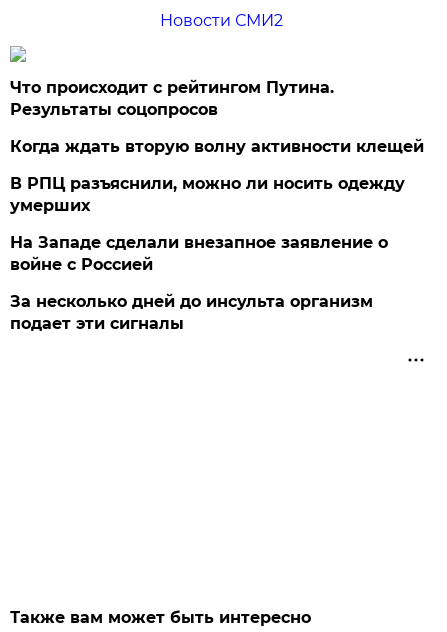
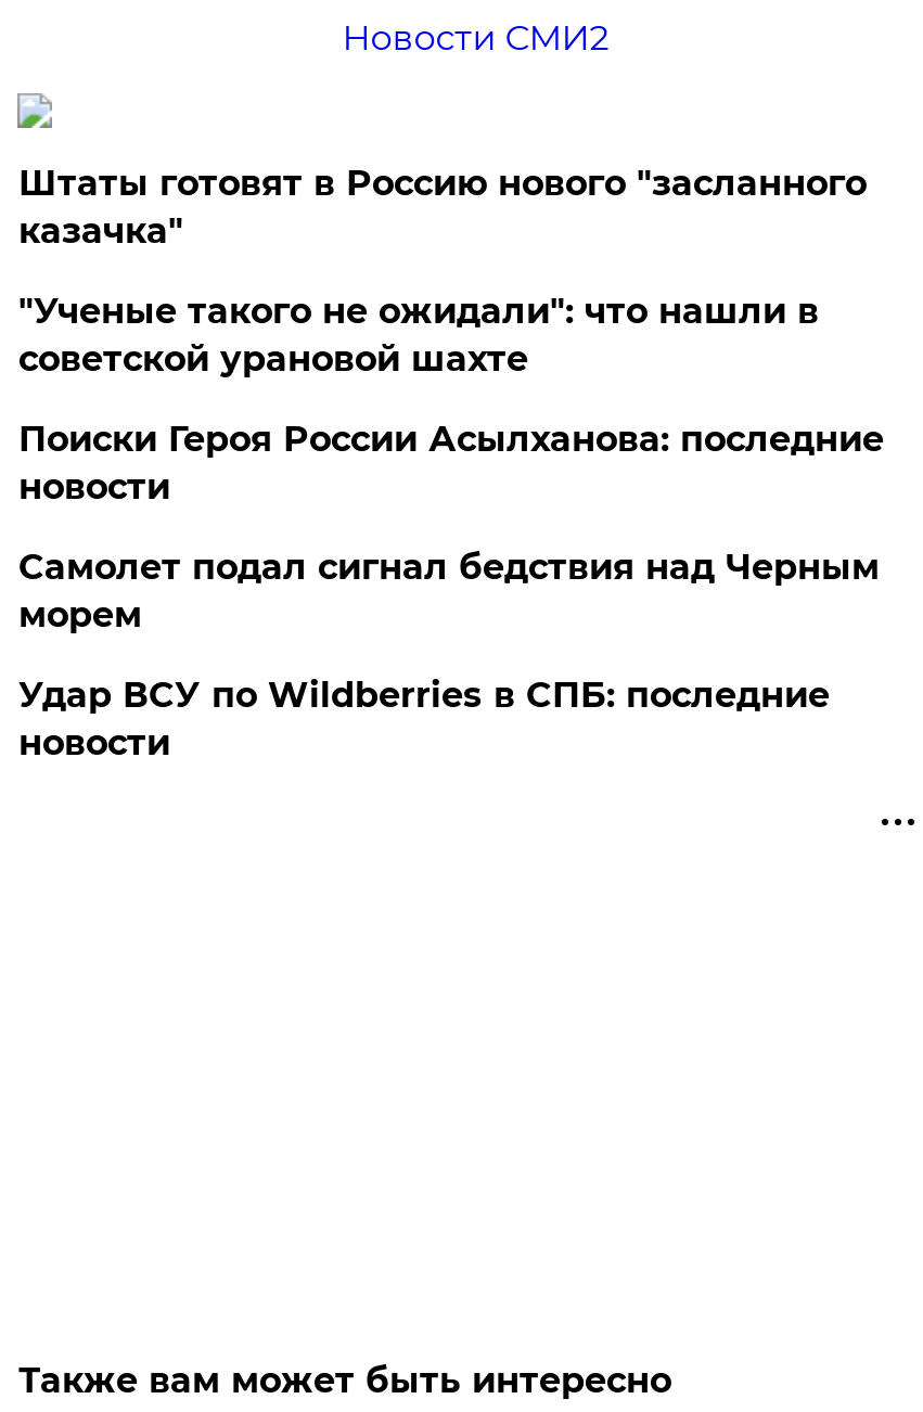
- Что происходит с рейтингом Путина.
- Результаты соцопросов
+ Штаты готовят в Россию нового "засланного
+ казачка"

- Когда ждать вторую волну активности клещей
+ "Ученые такого не ожидали": что нашли в
+ советской урановой шахте

- В РПЦ разъяснили, можно ли носить одежду
- умерших
+ Поиски Героя России Асылханова: последние
+ новости

- На Западе сделали внезапное заявление о
- войне с Россией
+ Самолет подал сигнал бедствия над Черным
+ морем

- За несколько дней до инсульта организм
- подает эти сигналы
+ Удар ВСУ по Wildberries в СПБ: последние
+ новости
